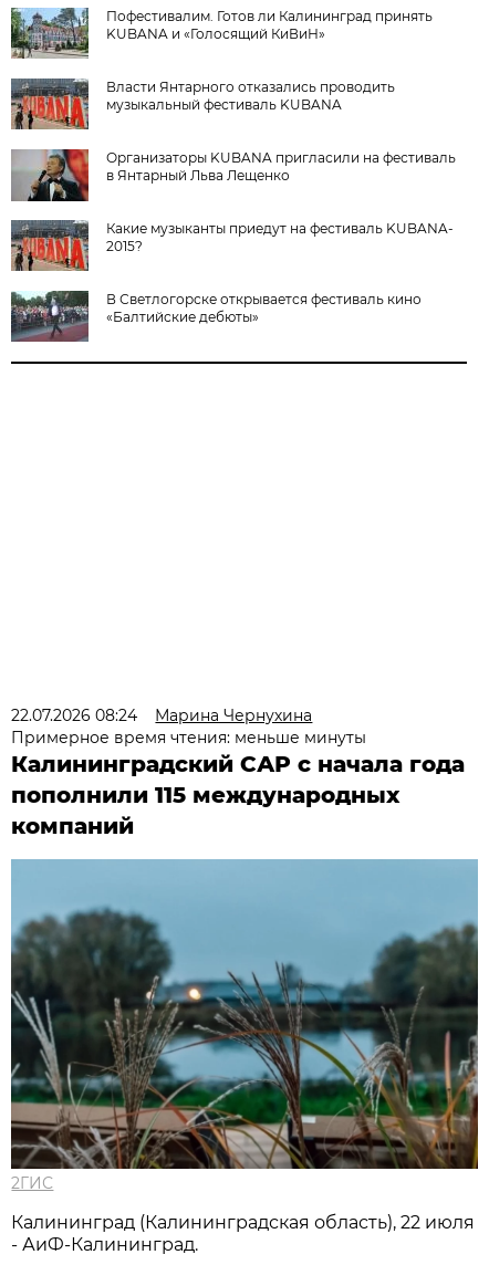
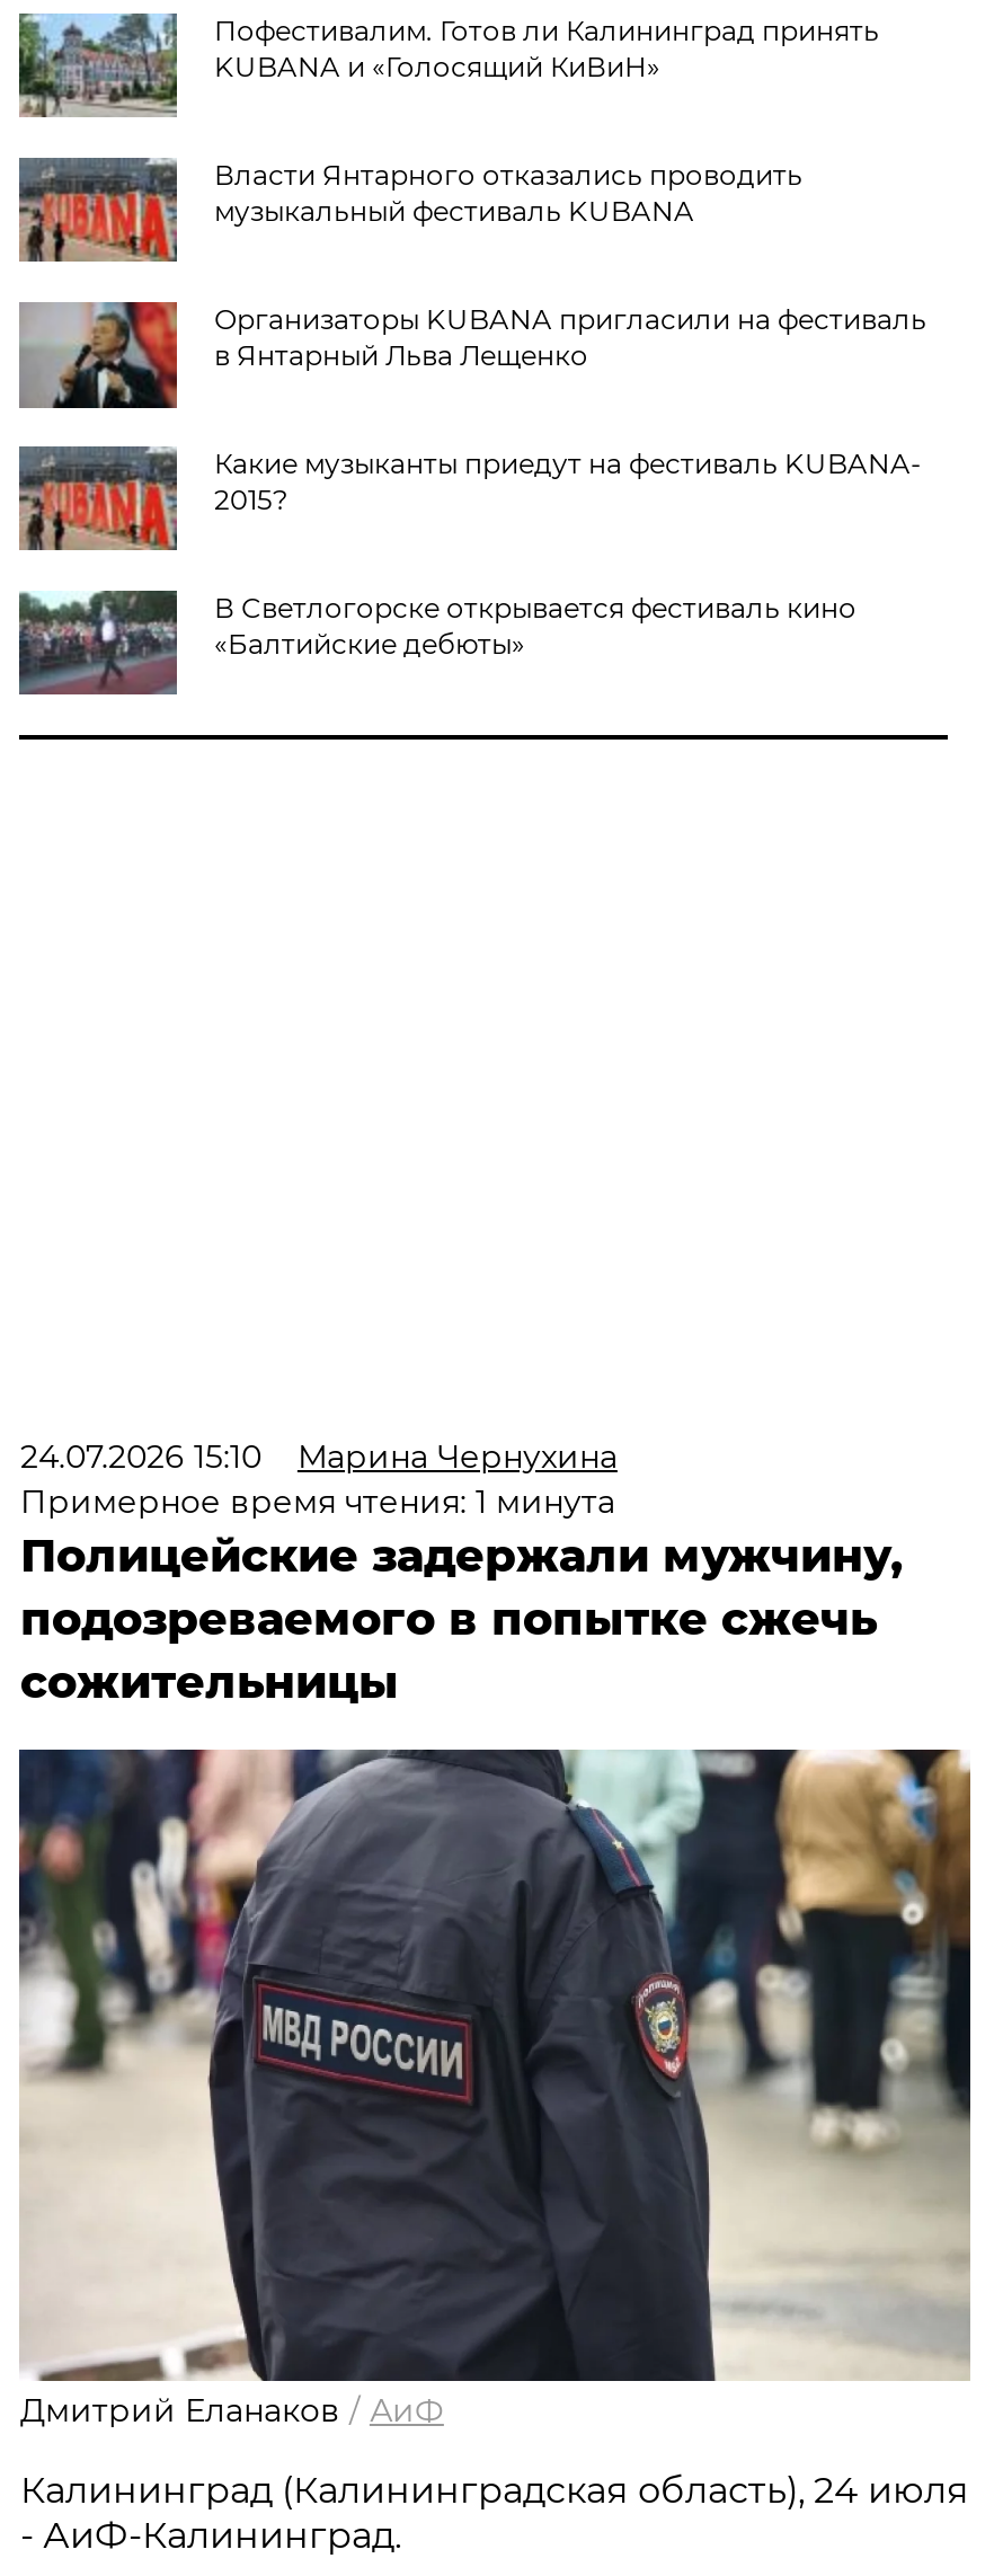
- 22.07.2026 08:24 Марина Чернухина
+ 24.07.2026 15:10 Марина Чернухина

- Примерное время чтения: меньше минуты
- Калининградский САР с начала года
- пополнили 115 международных
- компаний
+ Примерное время чтения: 1 минута
+ Полицейские задержали мужчину,
+ подозреваемого в попытке сжечь
+ сожительницы

- [image]
- 2ГИС
+ [image]
+ Дмитрий Еланаков / АиФ

- Калининград (Калининградская область), 22 июля
+ Калининград (Калининградская область), 24 июля
